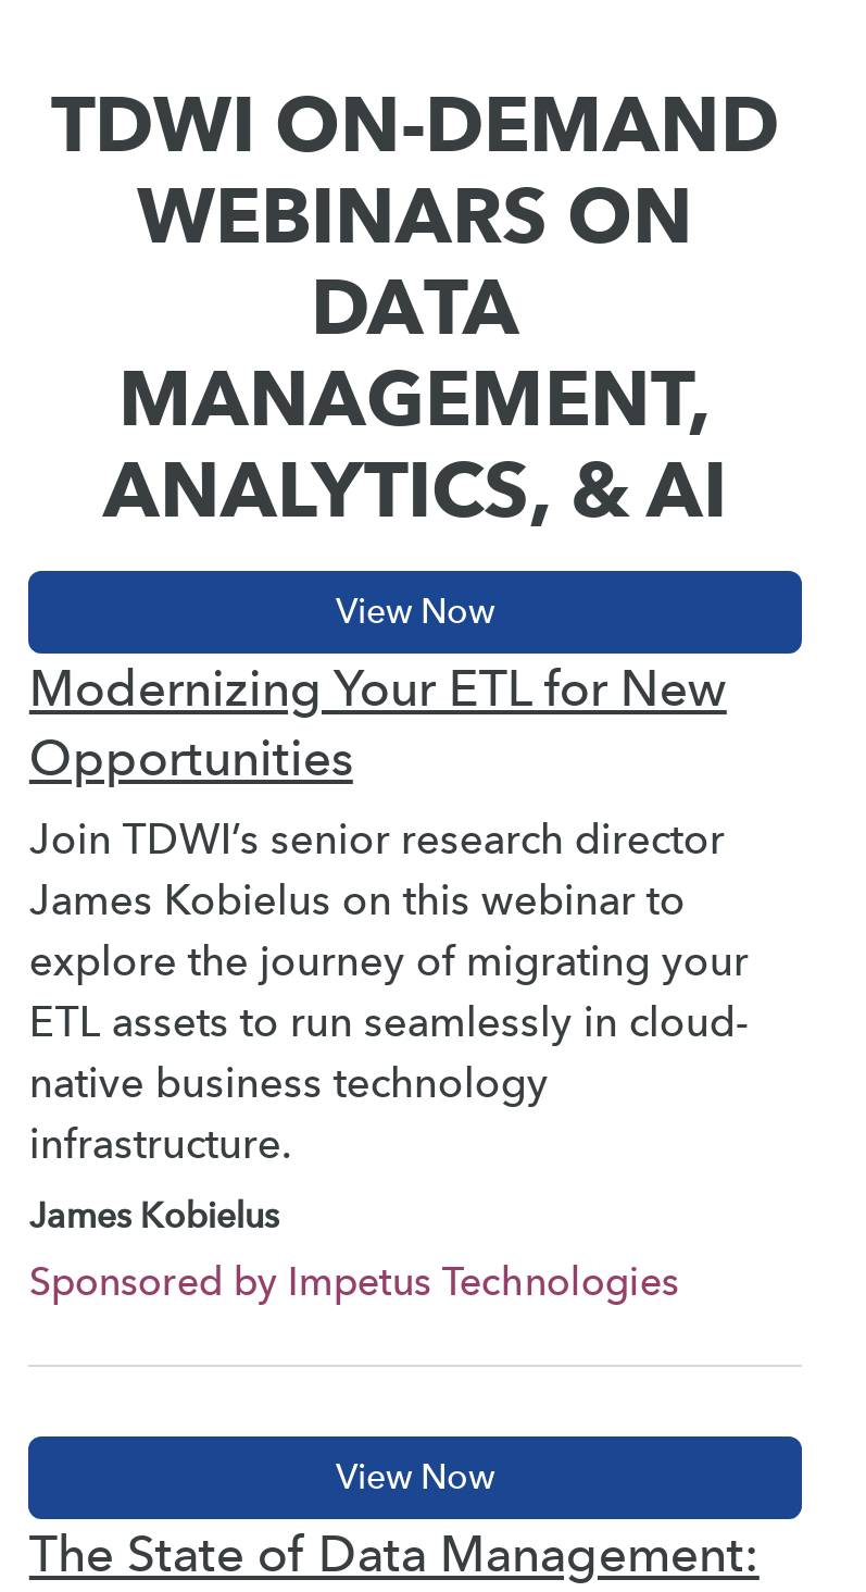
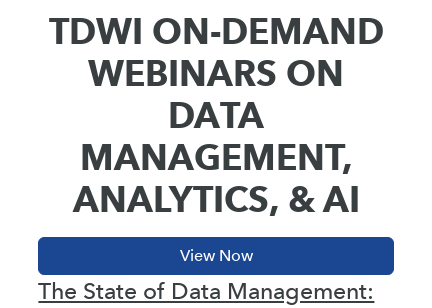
- Modernizing Your ETL for New
- Opportunities
- Join TDWI’s senior research director
- James Kobielus on this webinar to
- explore the journey of migrating your
- ETL assets to run seamlessly in cloud-
- native business technology
- infrastructure.
- James Kobielus
- Sponsored by Impetus Technologies
